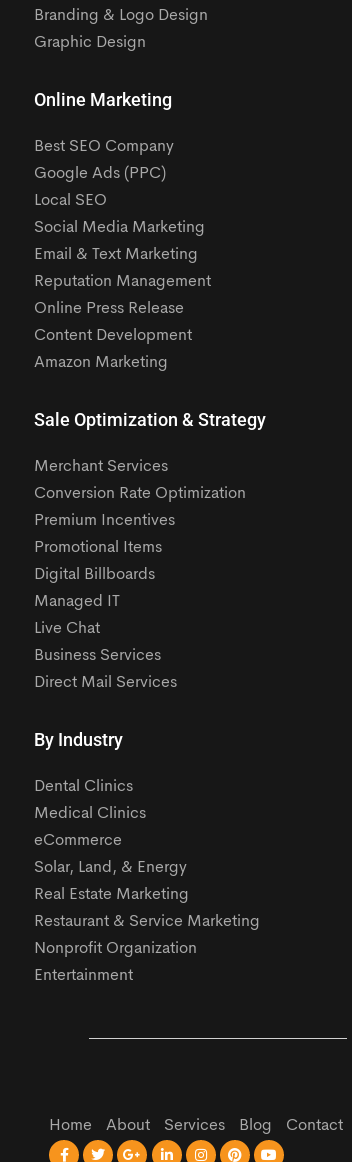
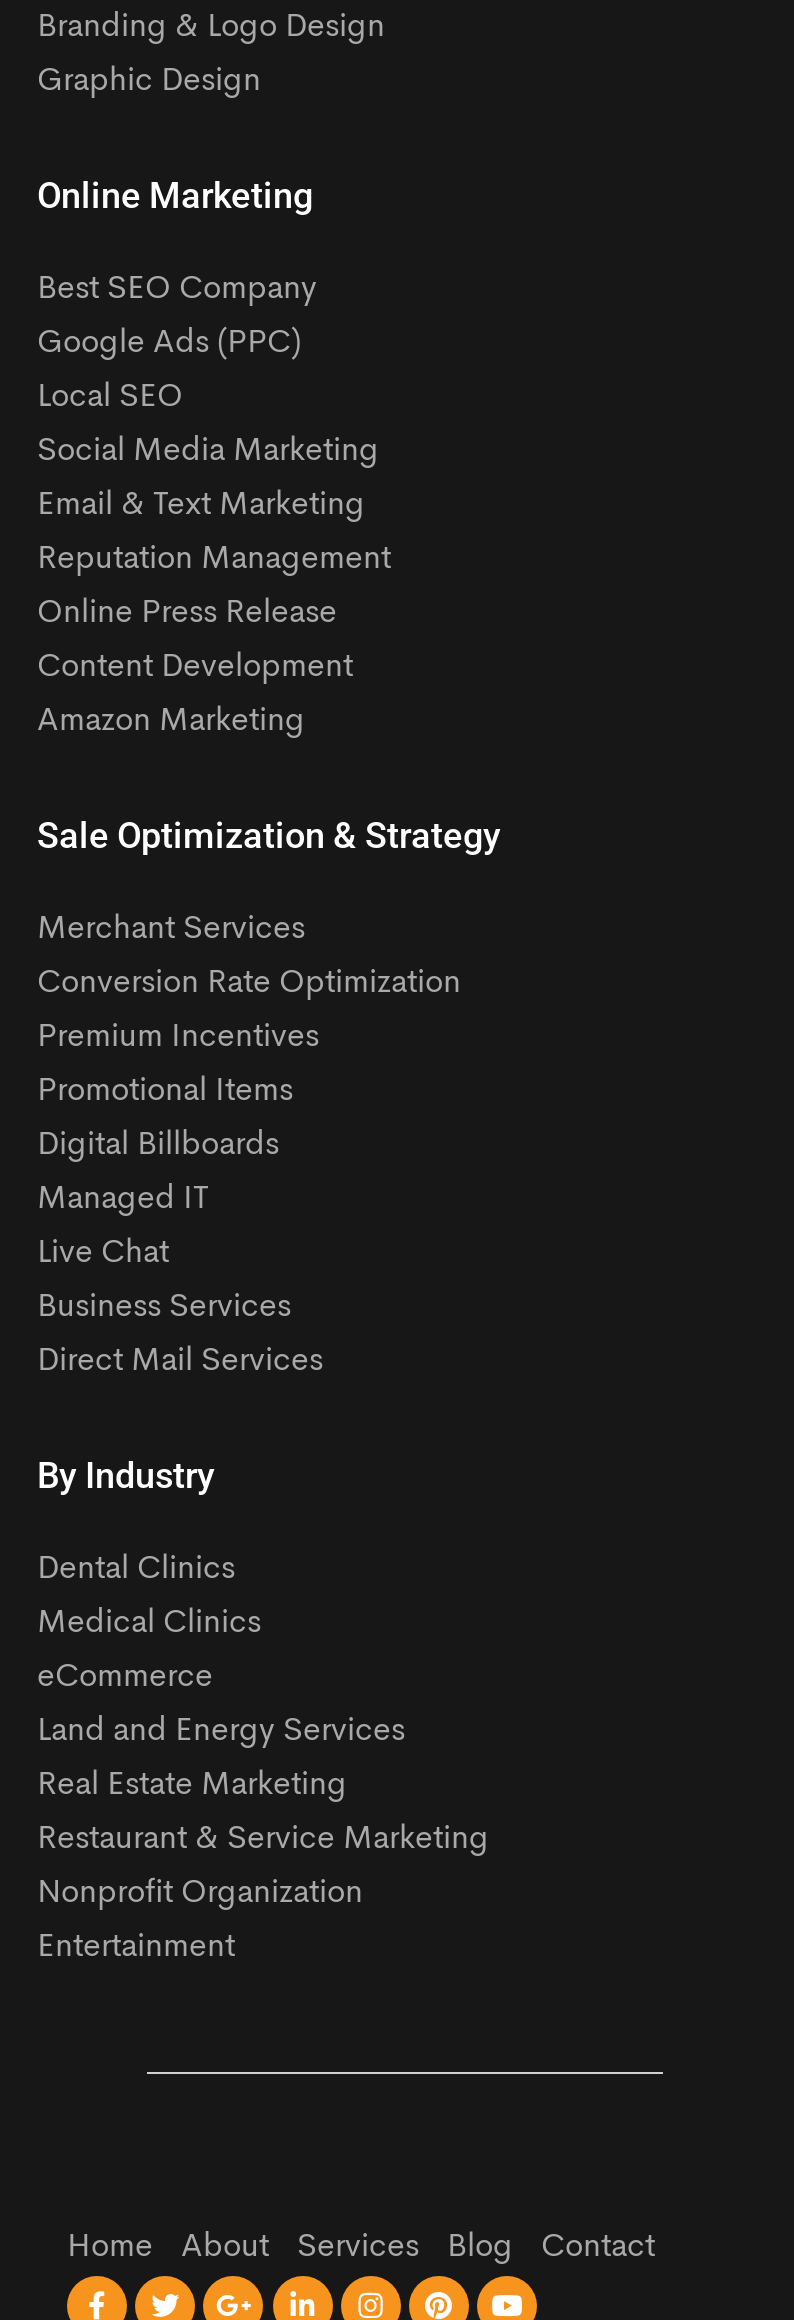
- Solar, Land, & Energy
+ Land and Energy Services
